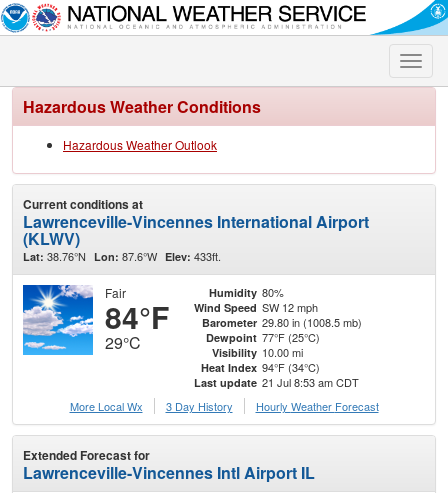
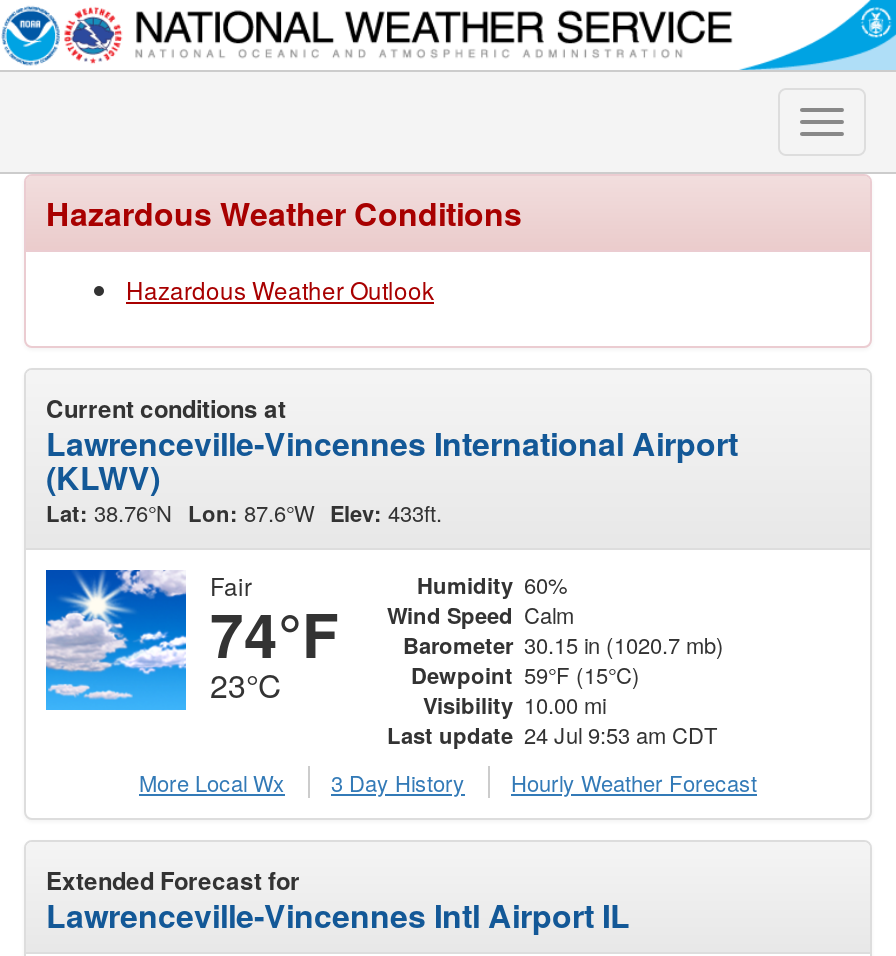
- Humidity 80%
- Wind Speed SW 12 mph
- Barometer 29.80 in (1008.5 mb)
- Dewpoint 77°F (25°C)
+ Humidity 60%
+ Wind Speed Calm
+ Barometer 30.15 in (1020.7 mb)
+ Dewpoint 59°F (15°C)

- 84°F
- 29°C
+ 74°F
+ 23°C

- Heat Index 94°F (34°C)
- Last update 21 Jul 8:53 am CDT
+ Last update 24 Jul 9:53 am CDT
